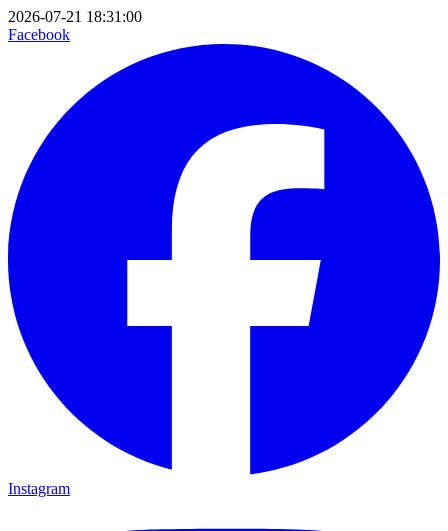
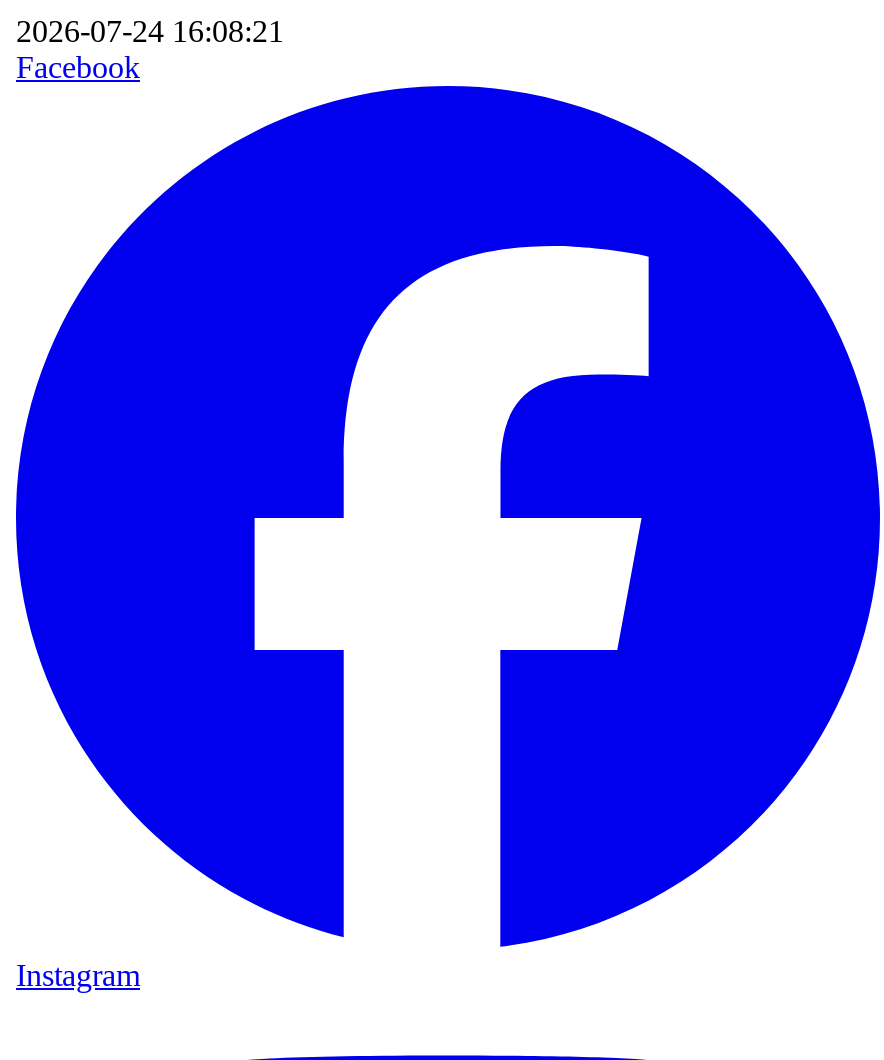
- 2026-07-21 18:31:00
+ 2026-07-24 16:08:21
